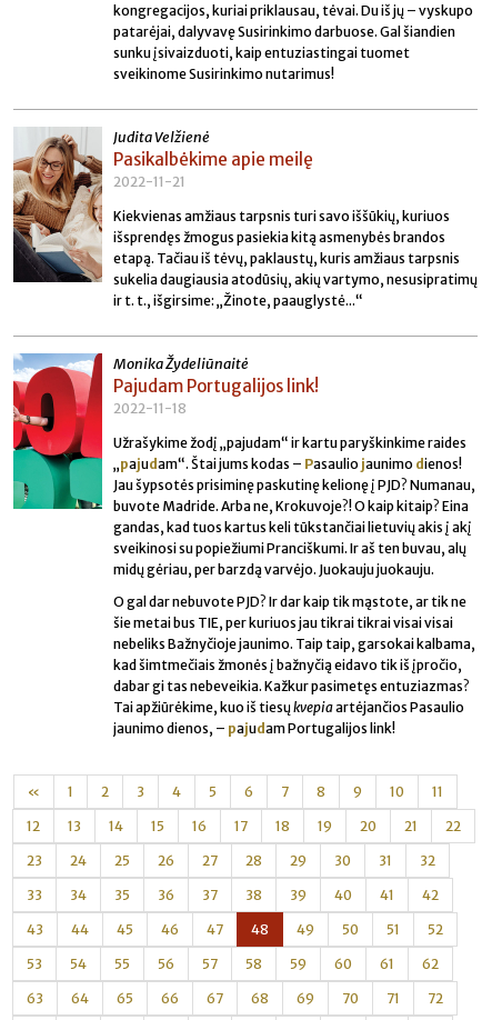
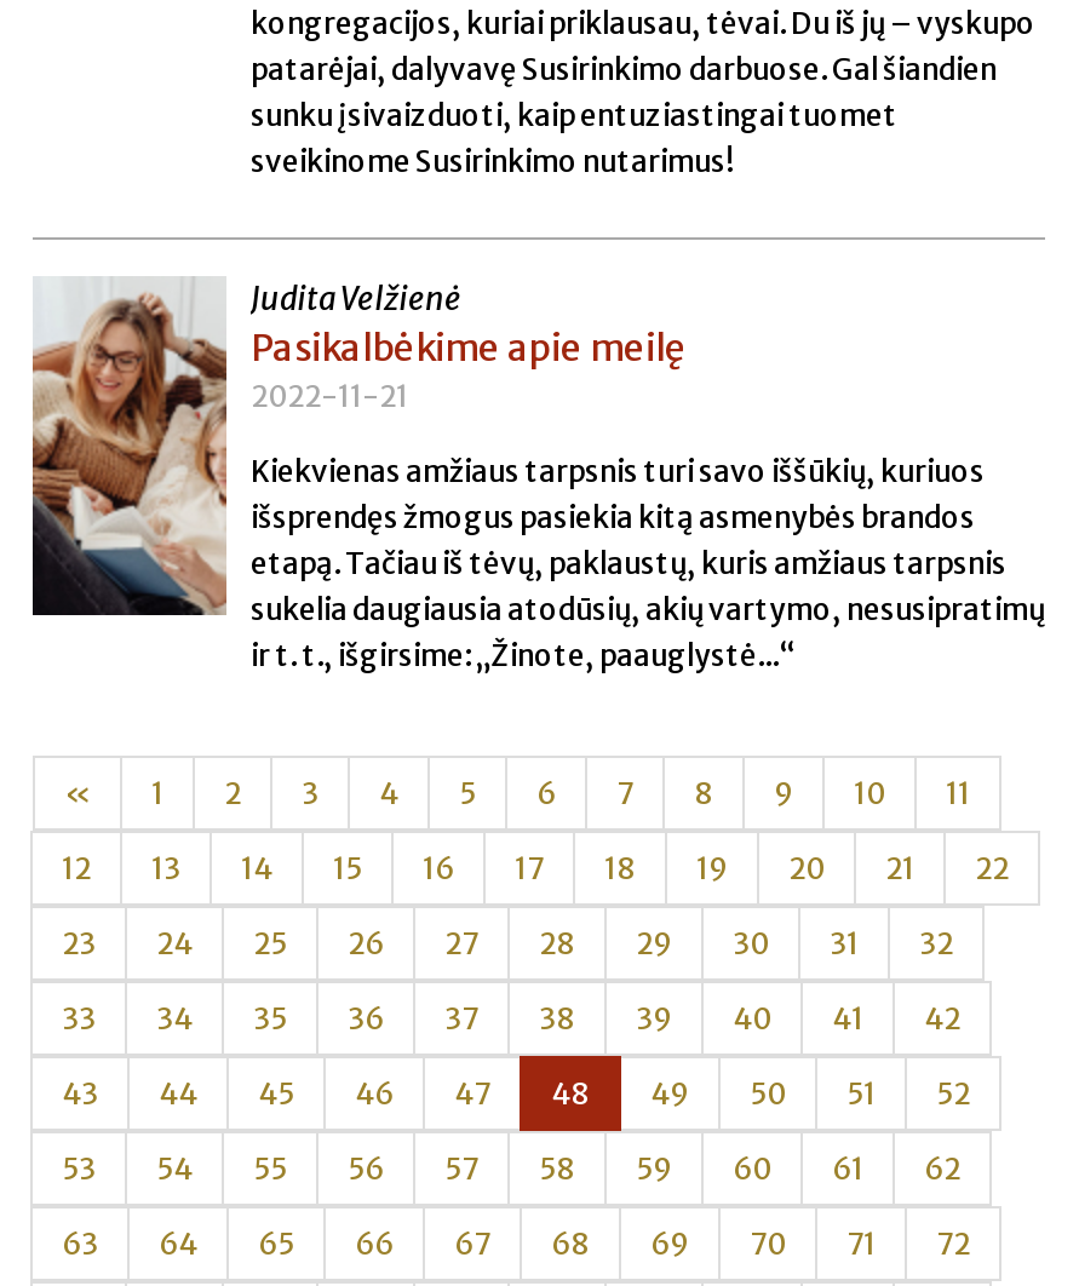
- [image]
- Monika Žydeliūnaitė
- Pajudam Portugalijos link!
- 2022-11-18
- Užrašykime žodį „pajudam“ ir kartu paryškinkime raides
- „pajudam“. Štai jums kodas – Pasaulio j aunimo dienos!
- Jau šypsotės prisiminę paskutinę kelionę į PJD? Numanau,
- buvote Madride. Arba ne, Krokuvoje?! O kaip kitaip? Eina
- gandas, kad tuos kartus keli tūkstančiai lietuvių akis į akį
- sveikinosi su popiežiumi Pranciškumi. Ir aš ten buvau, alų
- midų gėriau, per barzdą varvėjo. Juokauju juokauju.
- O gal dar nebuvote PJD? Ir dar kaip tik mąstote, ar tik ne
- šie metai bus TIE, per kuriuos jau tikrai tikrai visai visai
- nebeliks Bažnyčioje jaunimo. Taip taip, garsokai kalbama,
- kad šimtmečiais žmonės į bažnyčią eidavo tik iš įpročio,
- dabar gi tas nebeveikia. Kažkur pasimetęs entuziazmas?
- Tai apžiūrėkime, kuo iš tiesų kvepia artėjančios Pasaulio
- jaunimo dienos, – pajudam Portugalijos link!
